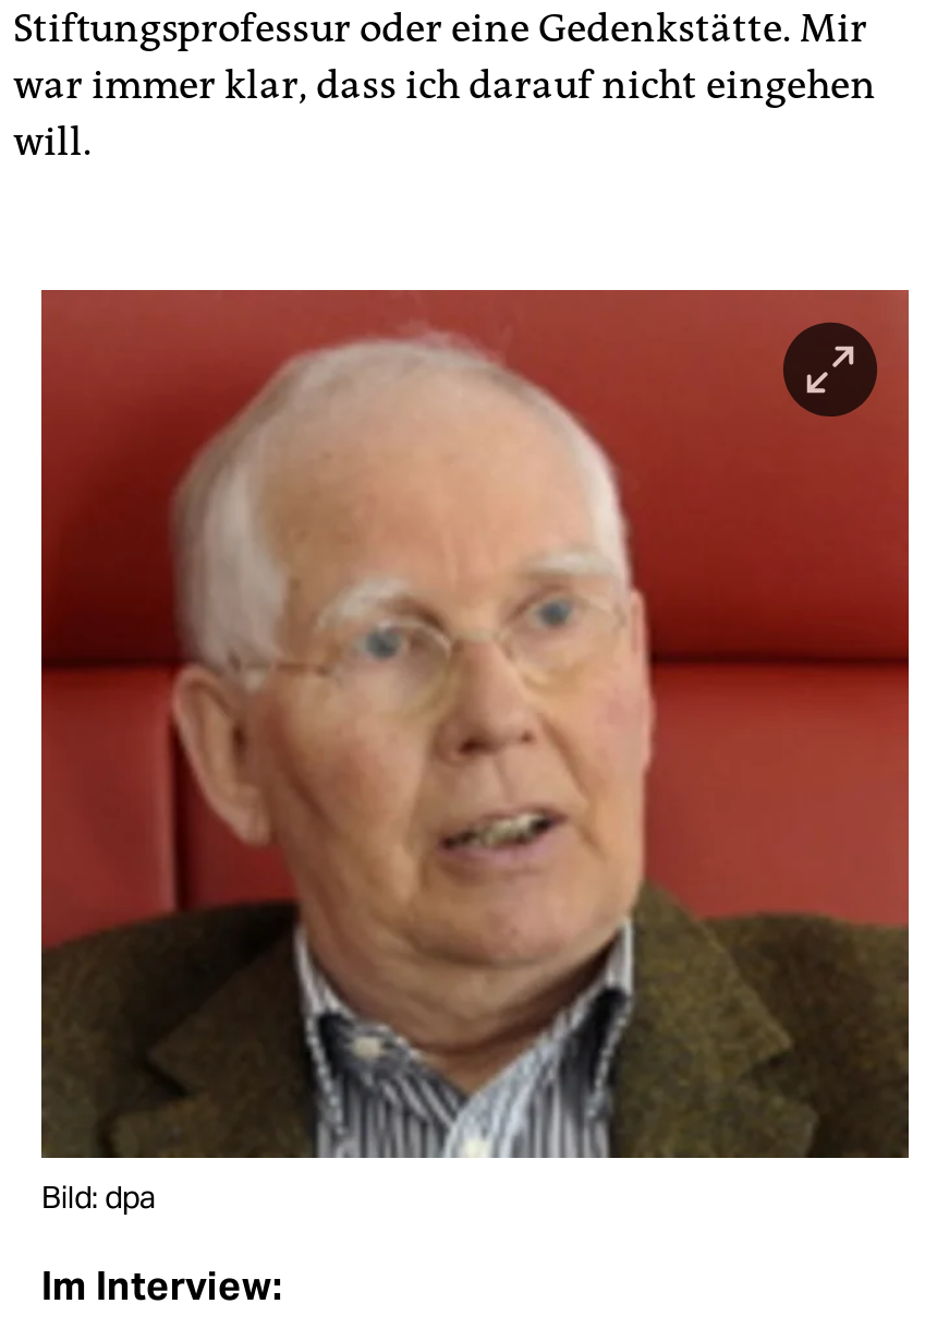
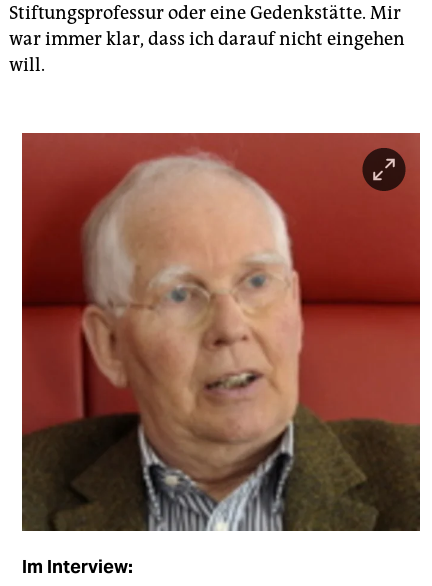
- Bild: dpa
